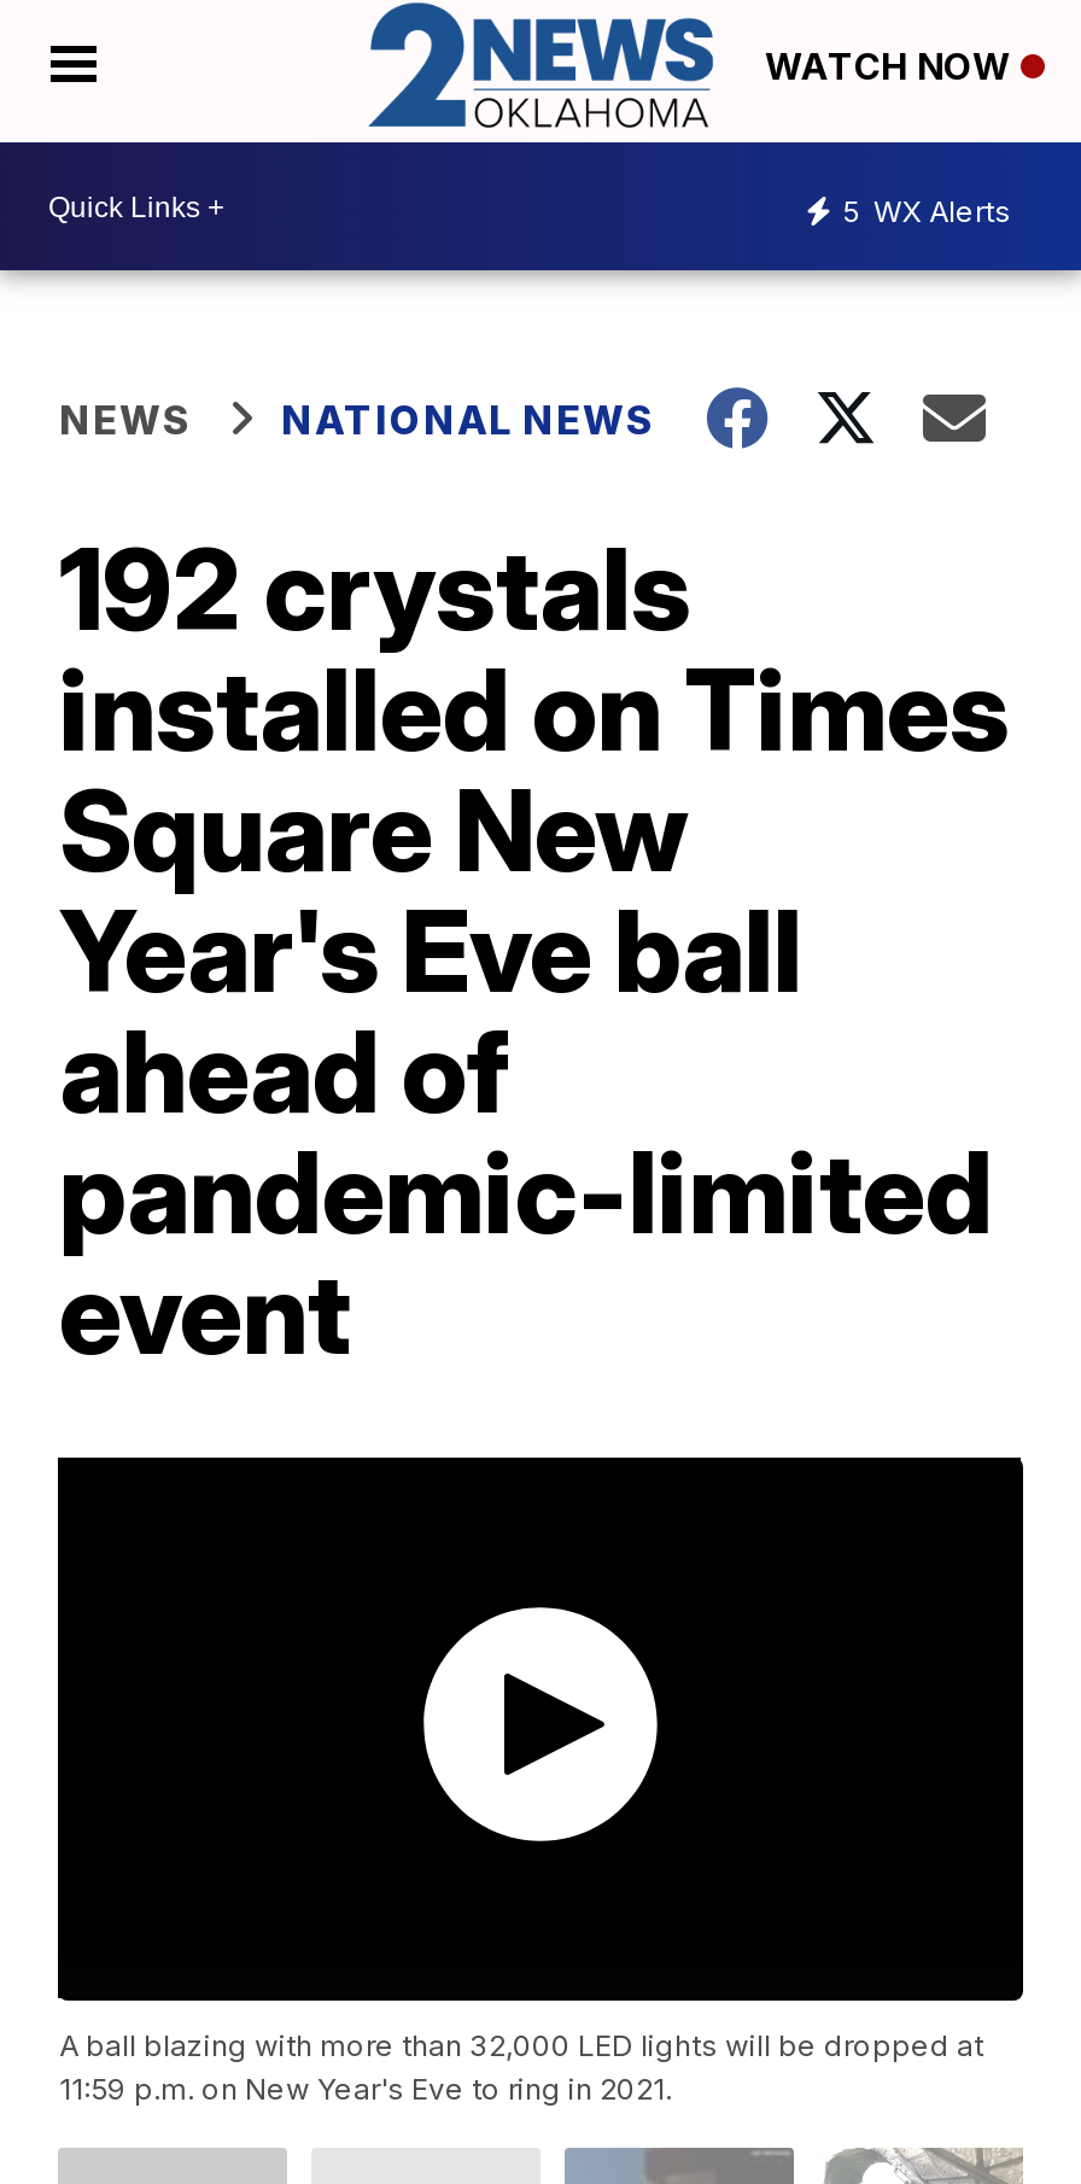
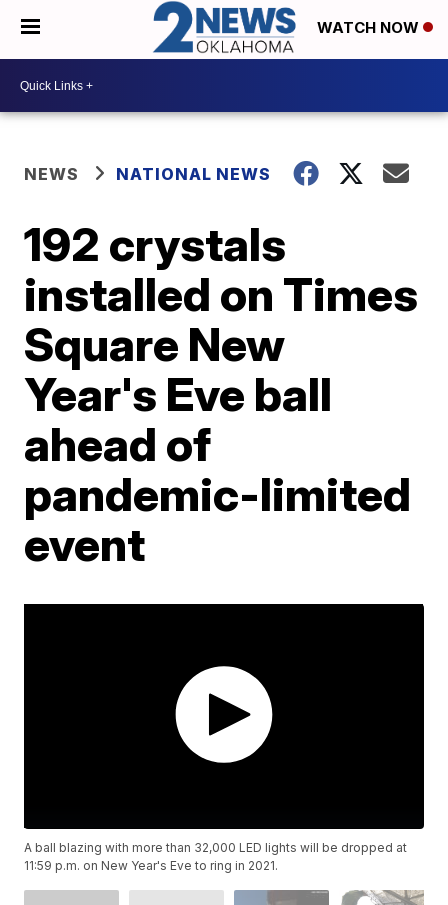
- 5 WX Alerts
